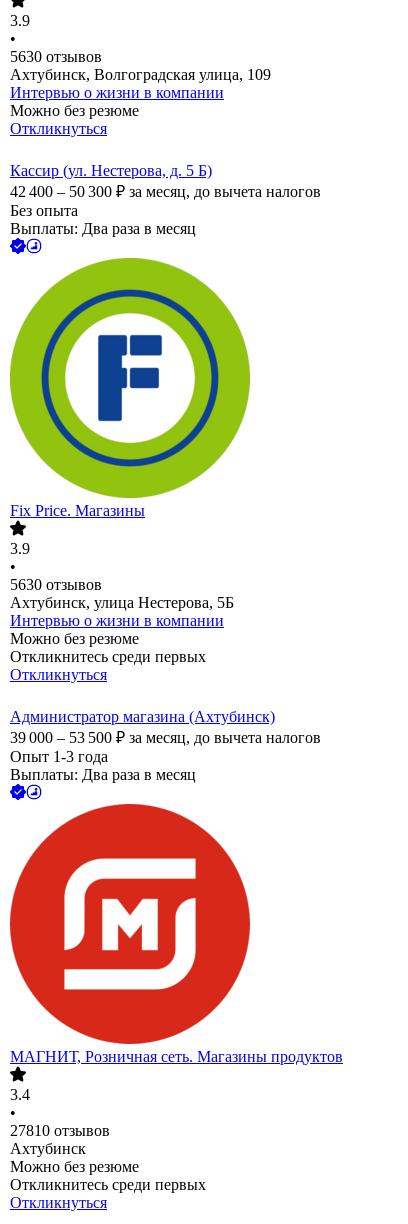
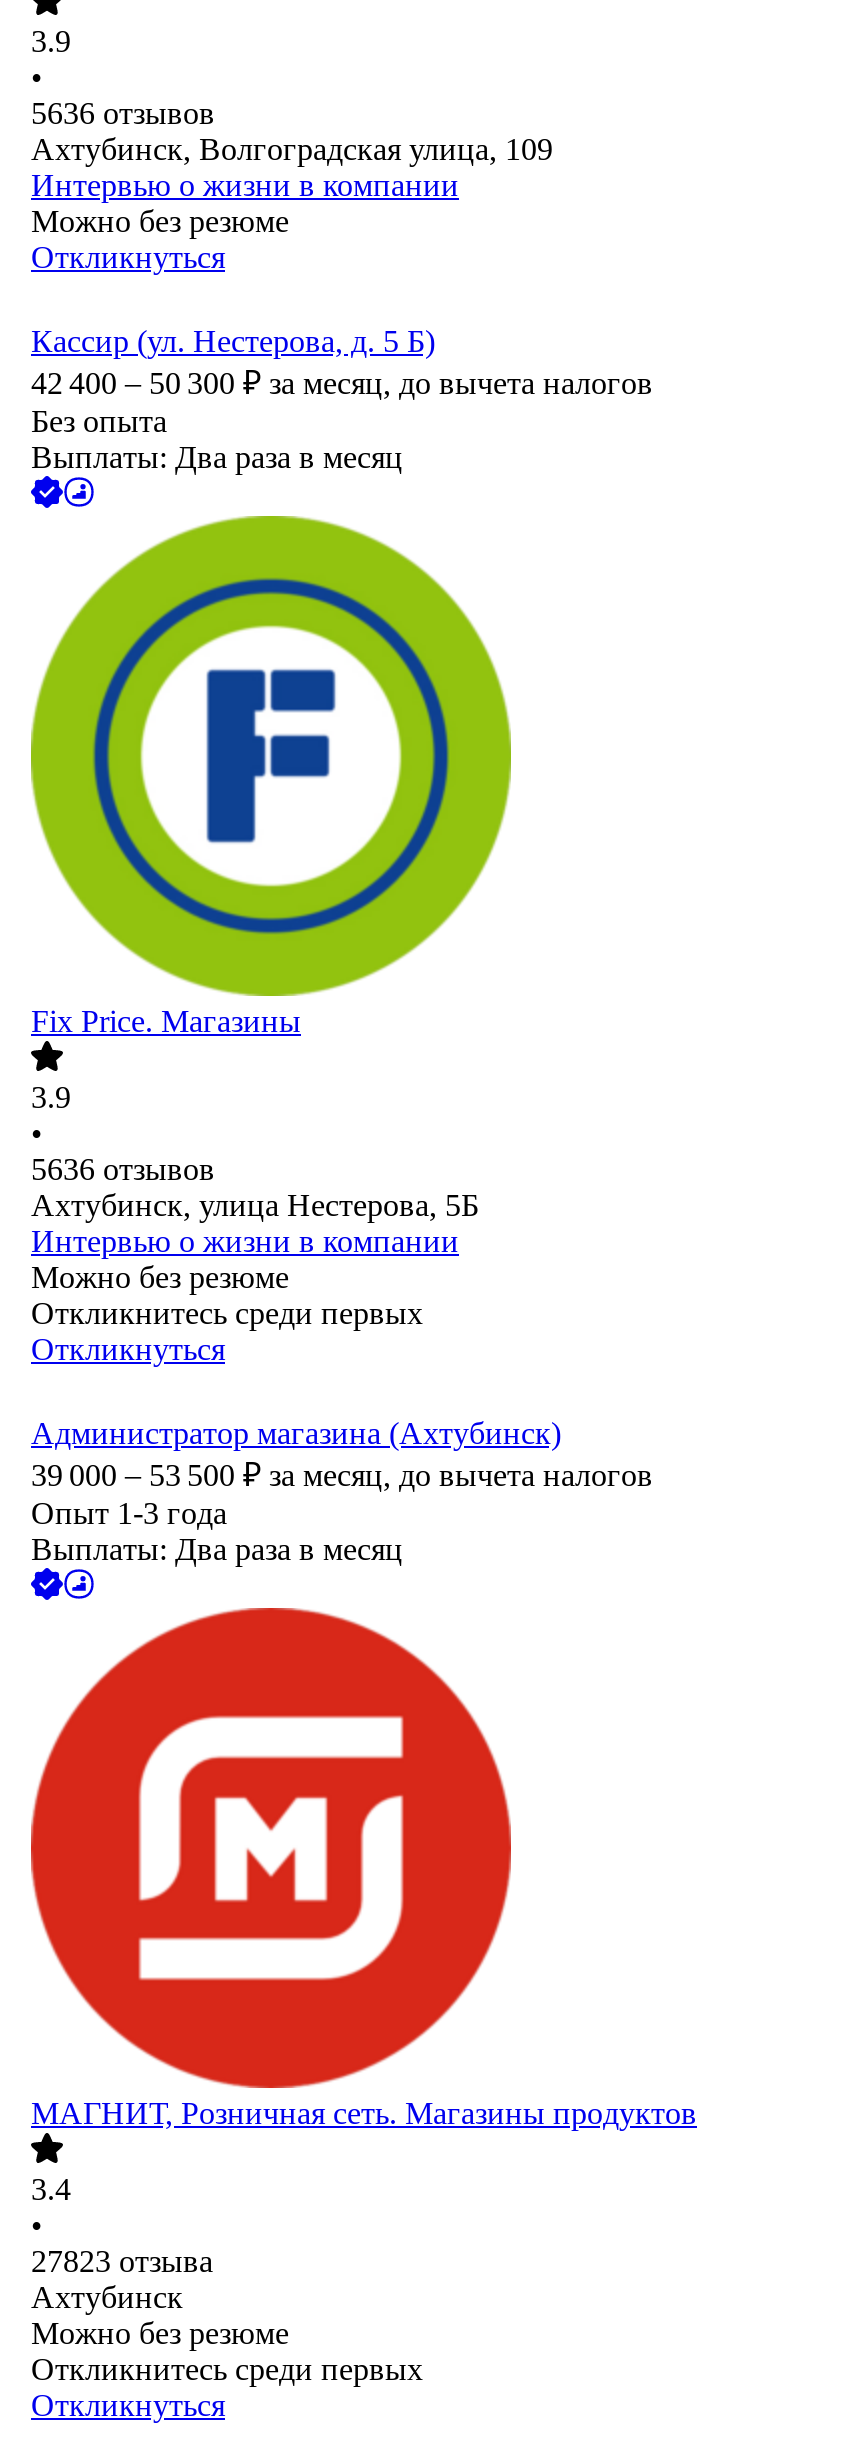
- 5630 отзывов
+ 5636 отзывов

- 5630 отзывов
+ 5636 отзывов

- 27810 отзывов
+ 27823 отзыва
